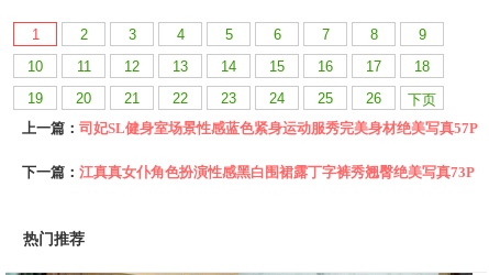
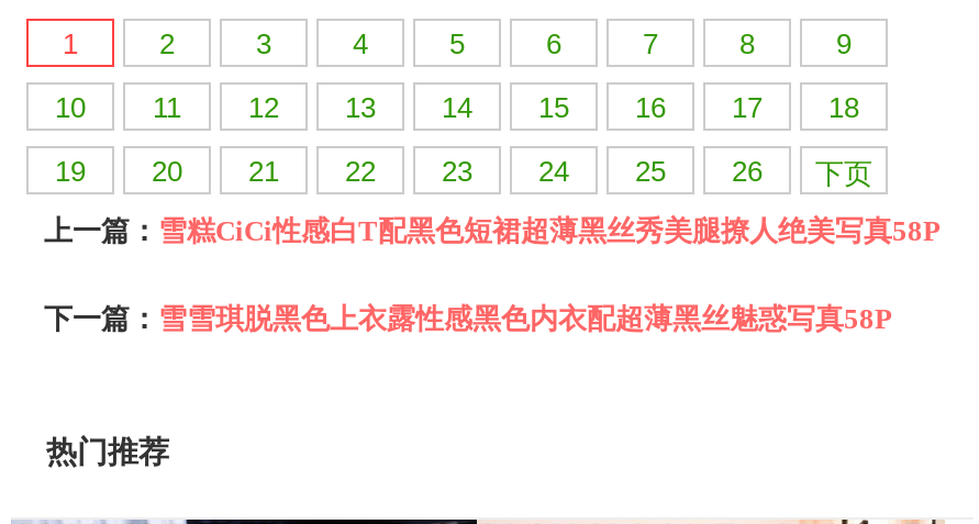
- 上一篇：司妃SL健身室场景性感蓝色紧身运动服秀完美身材绝美写真57P
+ 上一篇：雪糕CiCi性感白T配黑色短裙超薄黑丝秀美腿撩人绝美写真58P

- 下一篇：江真真女仆角色扮演性感黑白围裙露丁字裤秀翘臀绝美写真73P
+ 下一篇：雪雪琪脱黑色上衣露性感黑色内衣配超薄黑丝魅惑写真58P
